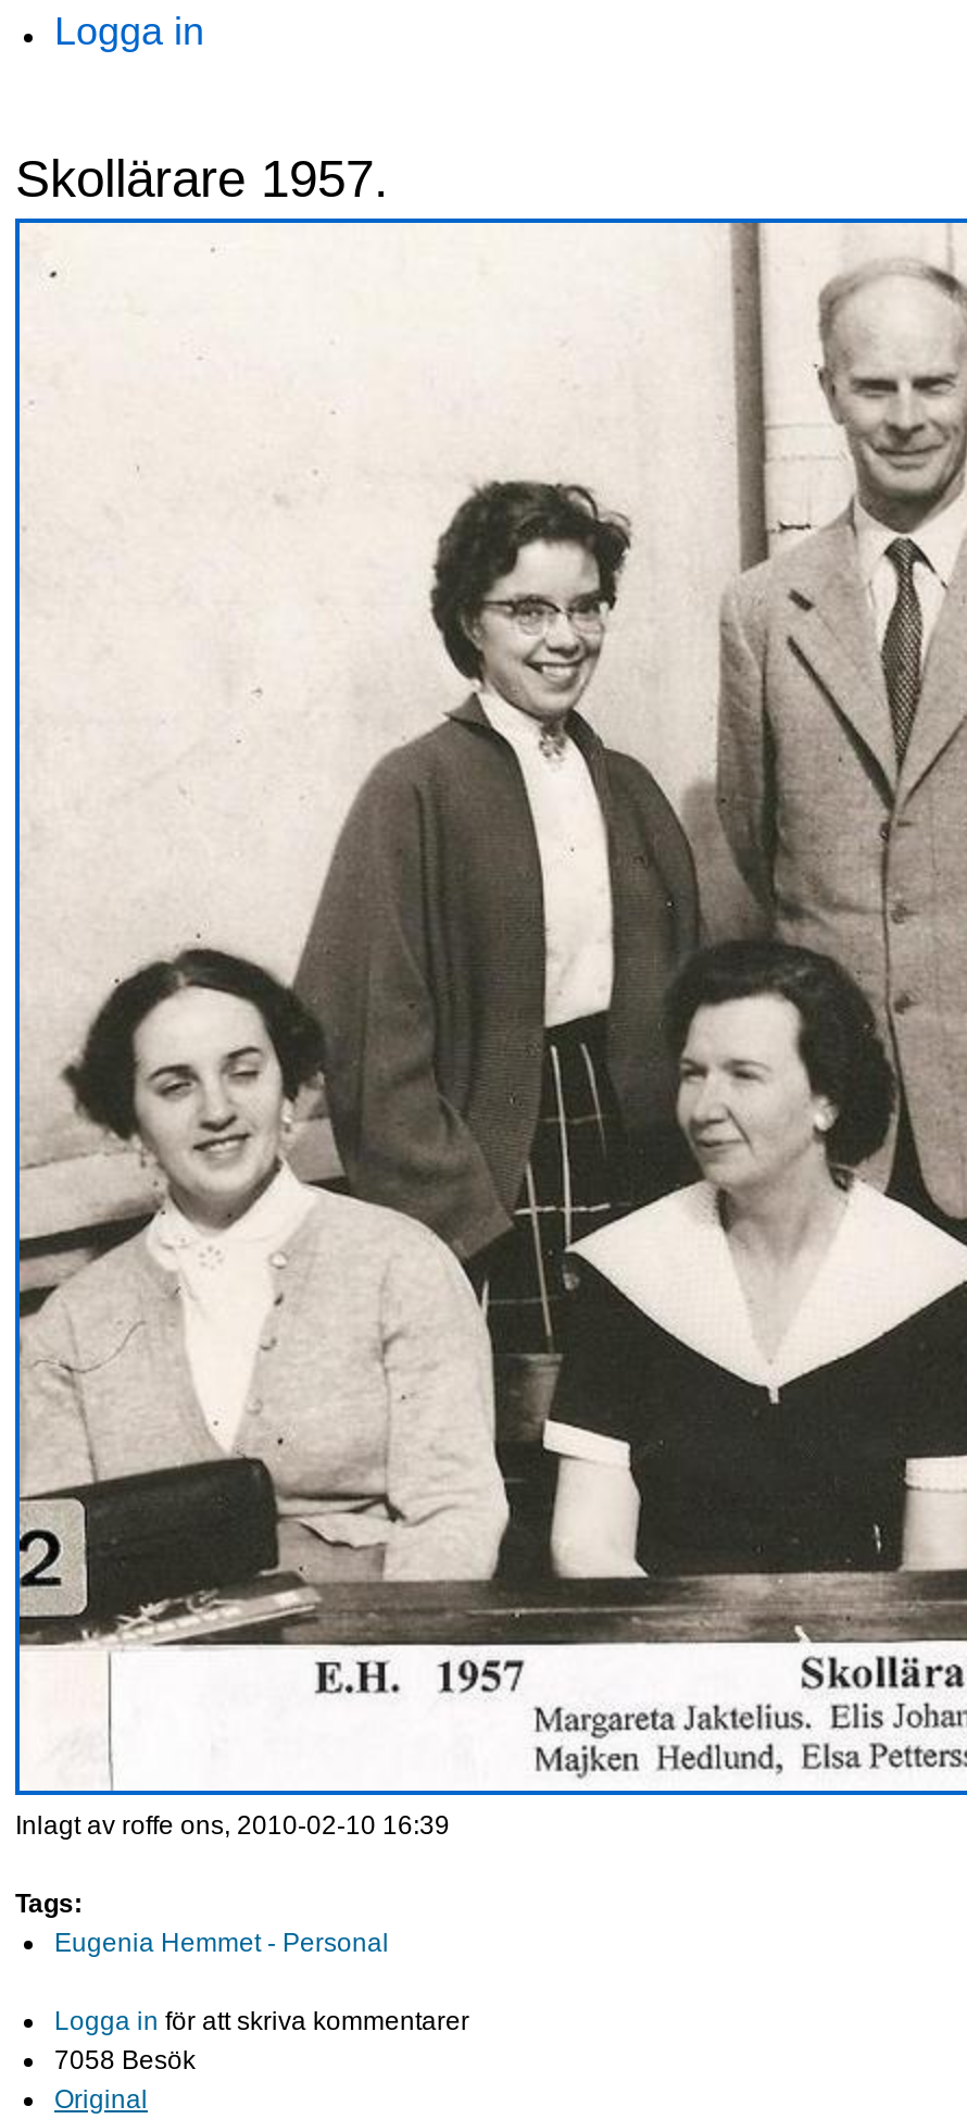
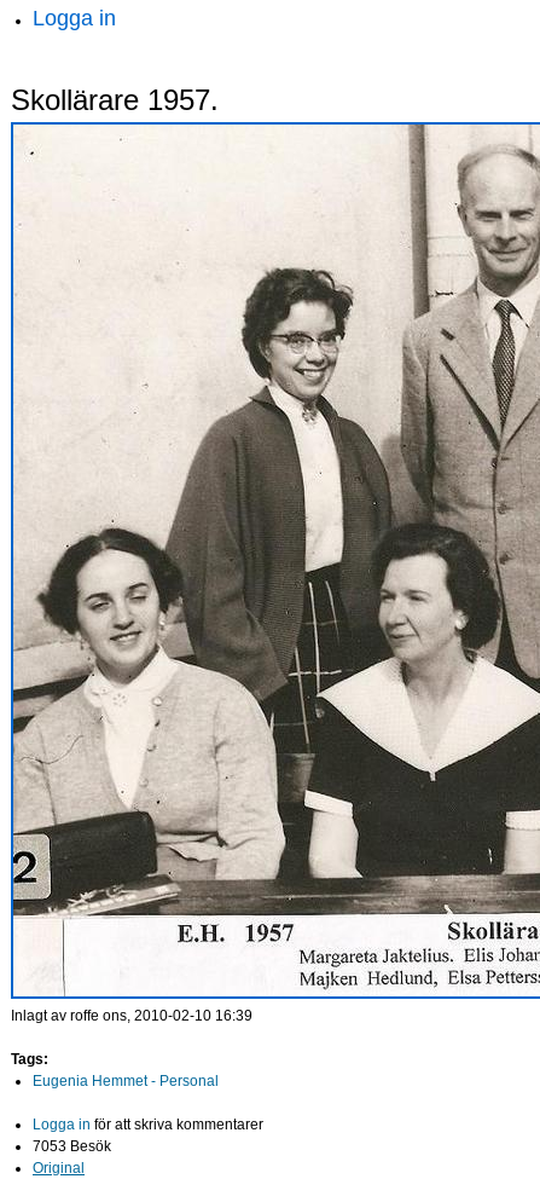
- 7058 Besök
+ 7053 Besök
